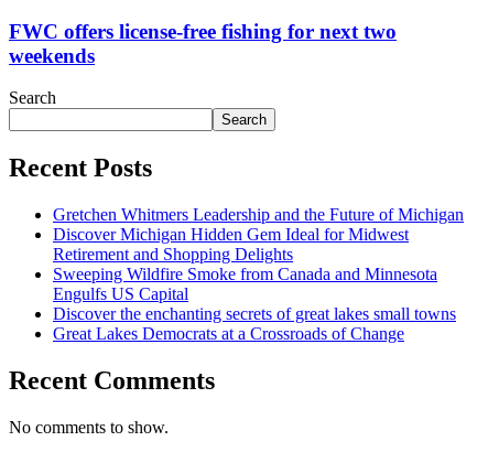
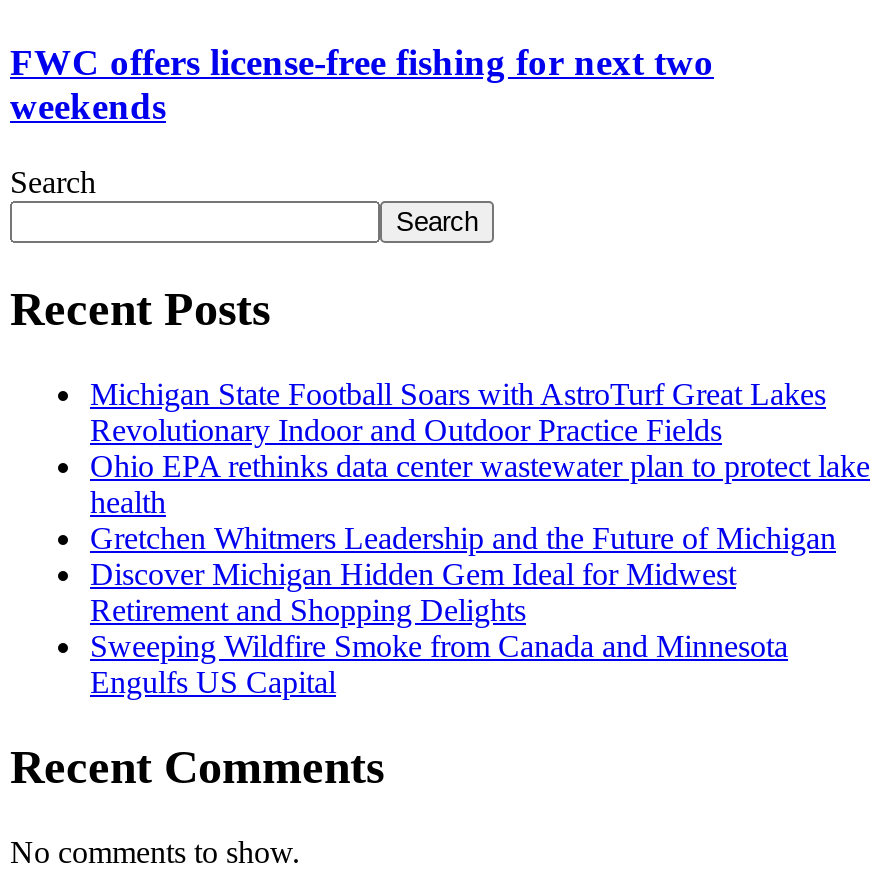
+ Michigan State Football Soars with AstroTurf Great Lakes
+ Revolutionary Indoor and Outdoor Practice Fields
+ Ohio EPA rethinks data center wastewater plan to protect lake
+ health

moved down: Gretchen Whitmers Leadership and the Future of Michigan | Discover Michigan Hidden Gem Ideal for Midwest | Retirement and Shopping Delights | Sweeping Wildfire Smoke from Canada and Minnesota | Engulfs US Capital

- Discover the enchanting secrets of great lakes small towns
- Great Lakes Democrats at a Crossroads of Change
